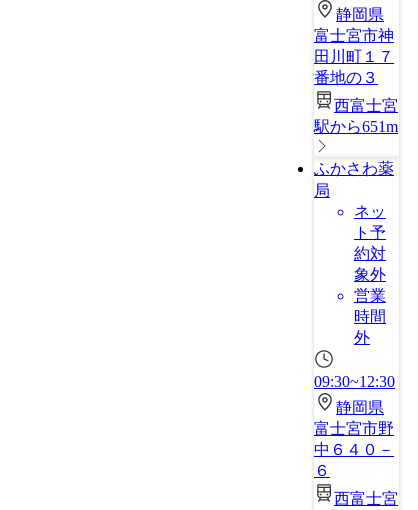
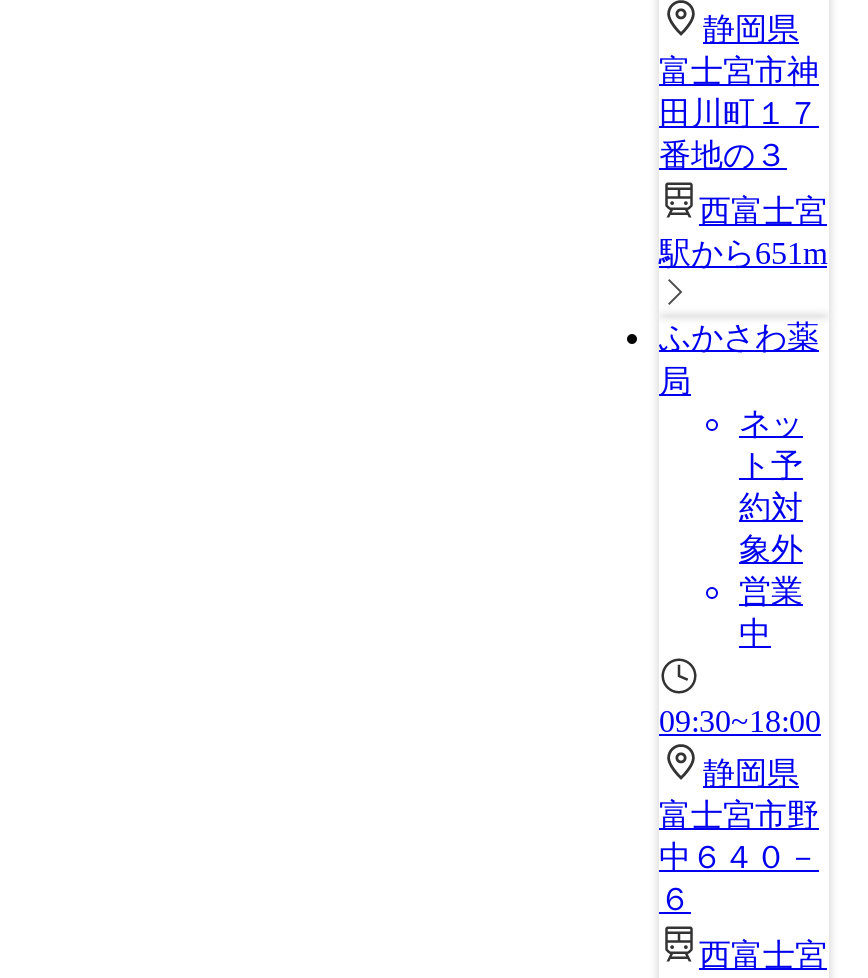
- 時間
- 外
+ 中

- 09:30~12:30
+ 09:30~18:00
